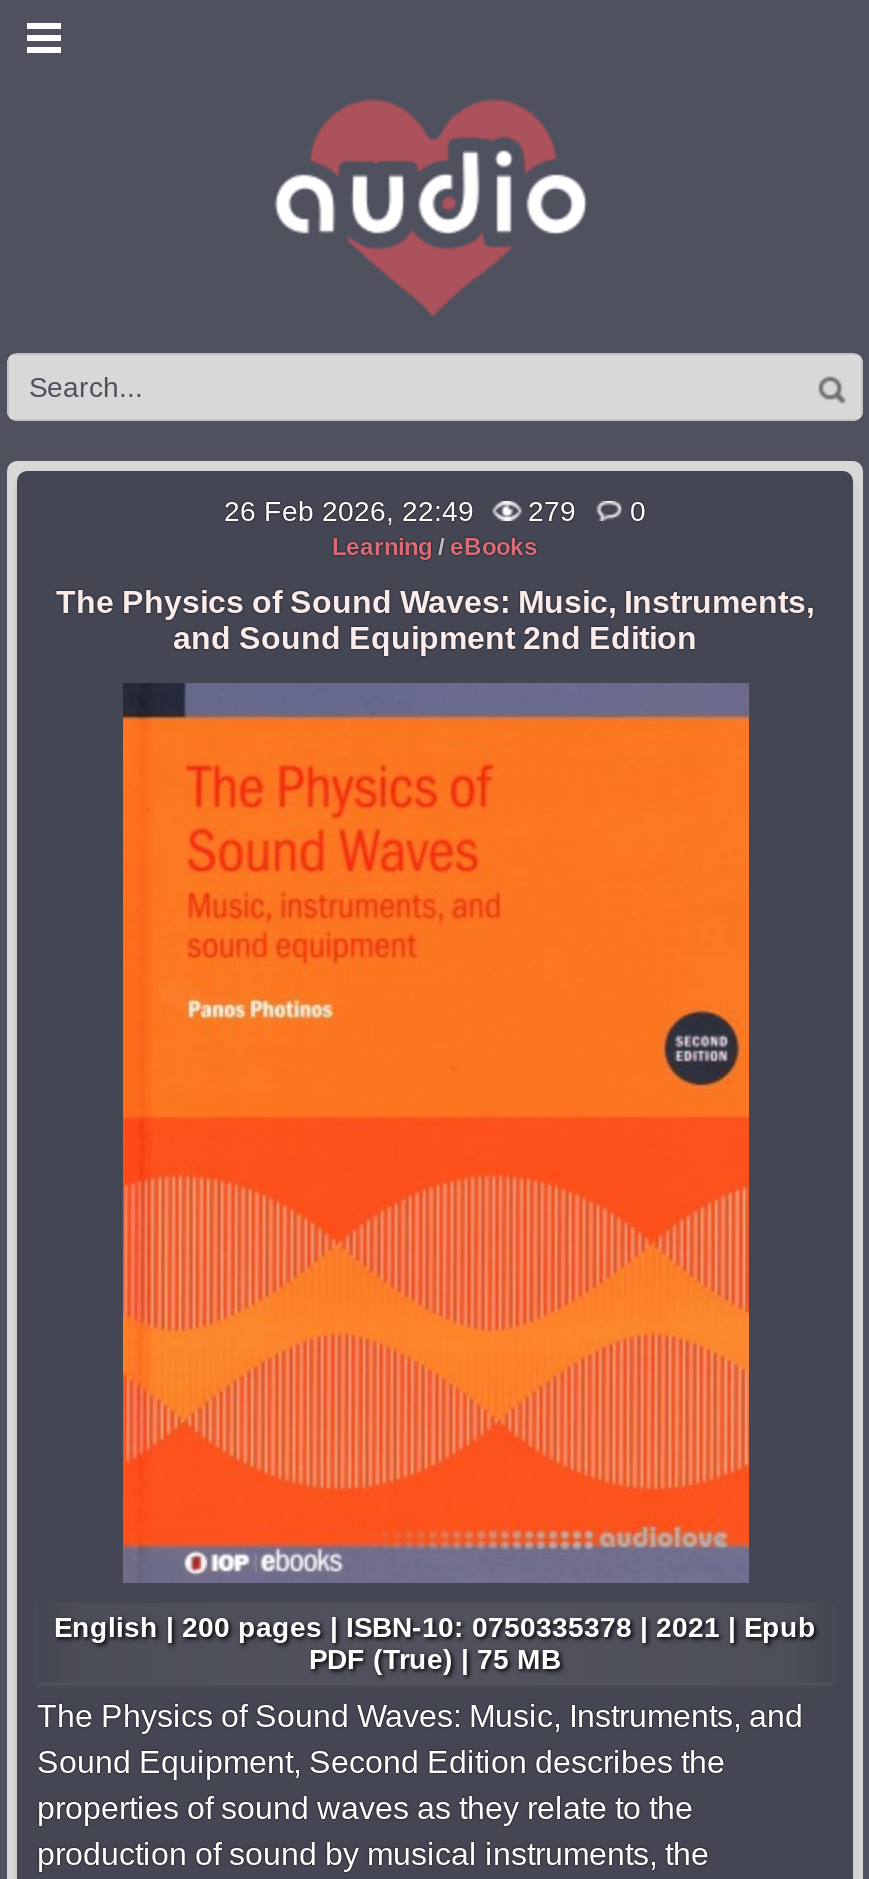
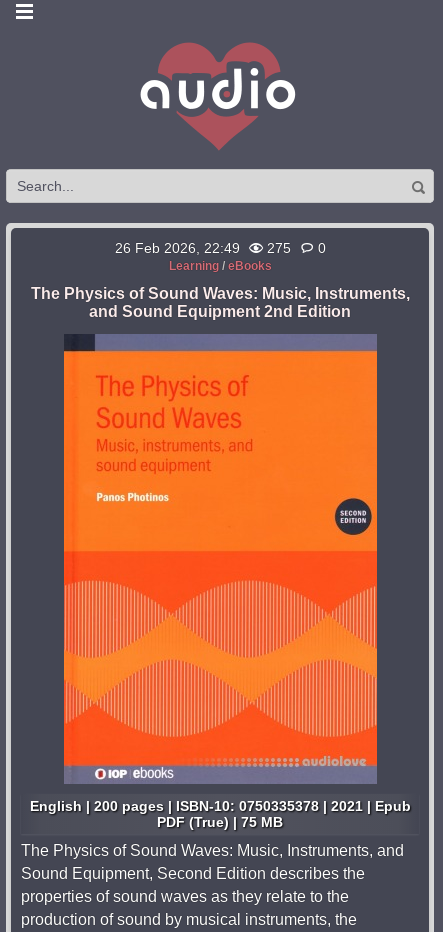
- 26 Feb 2026, 22:49 279 0
+ 26 Feb 2026, 22:49 275 0
